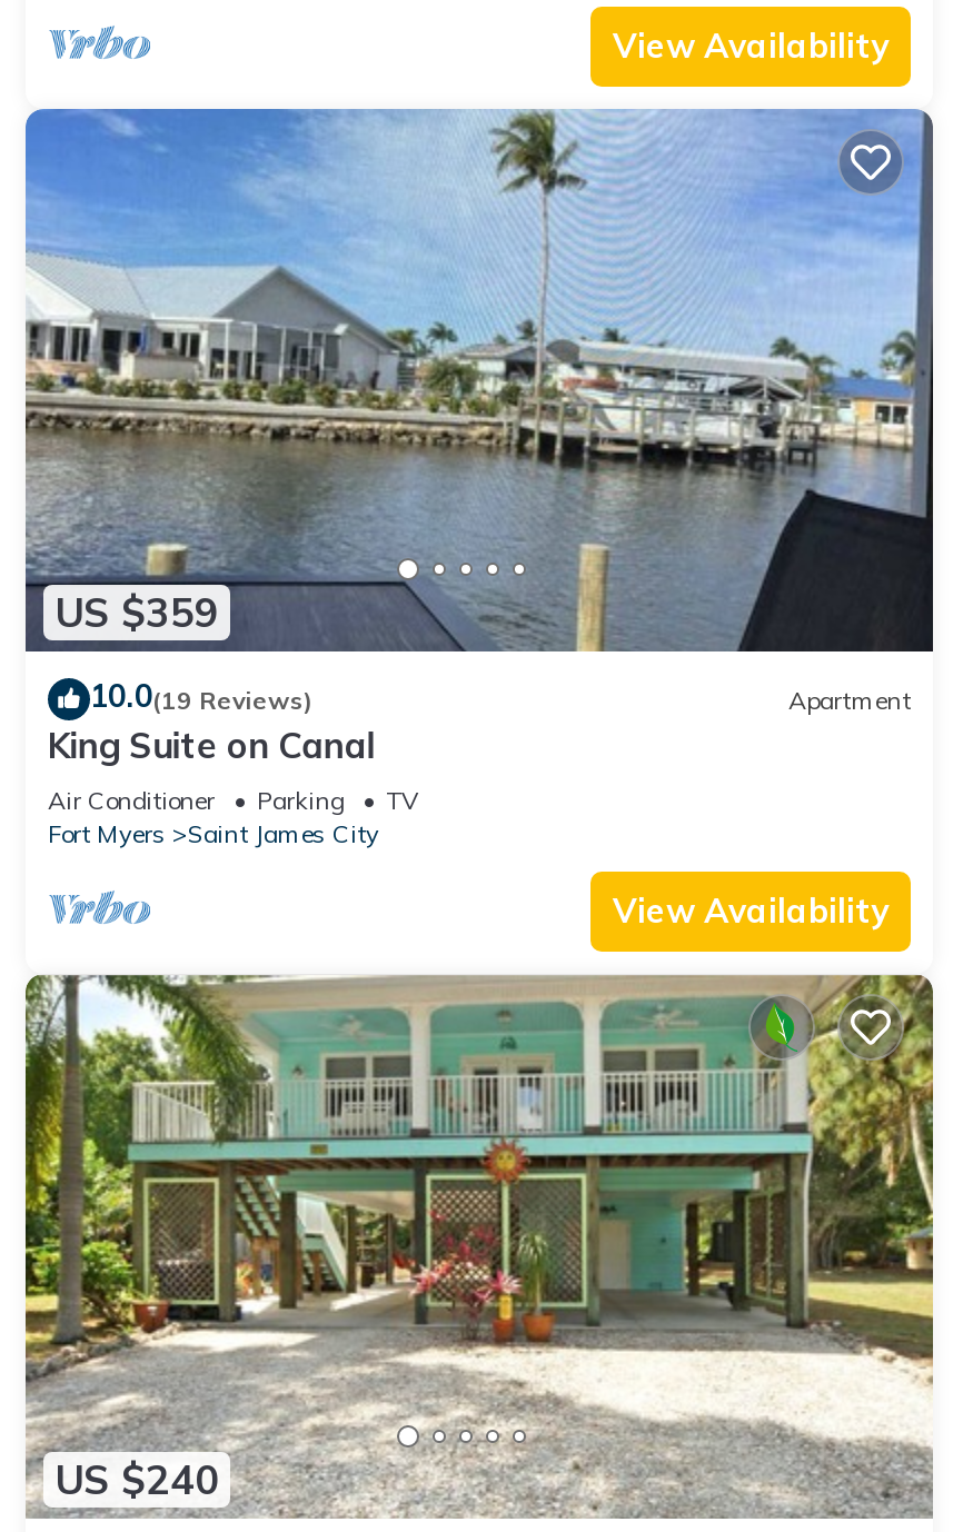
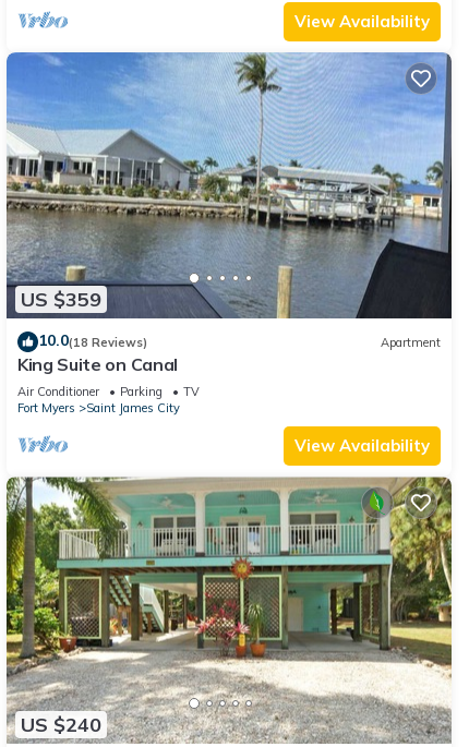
- 10.0(19 Reviews)
+ 10.0(18 Reviews)
